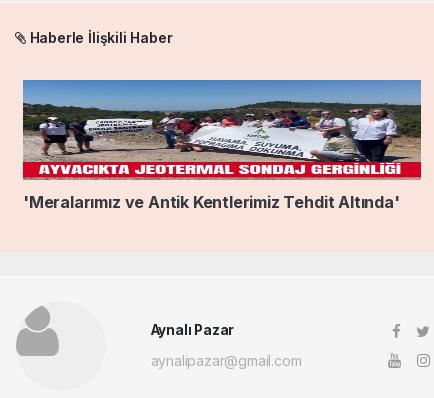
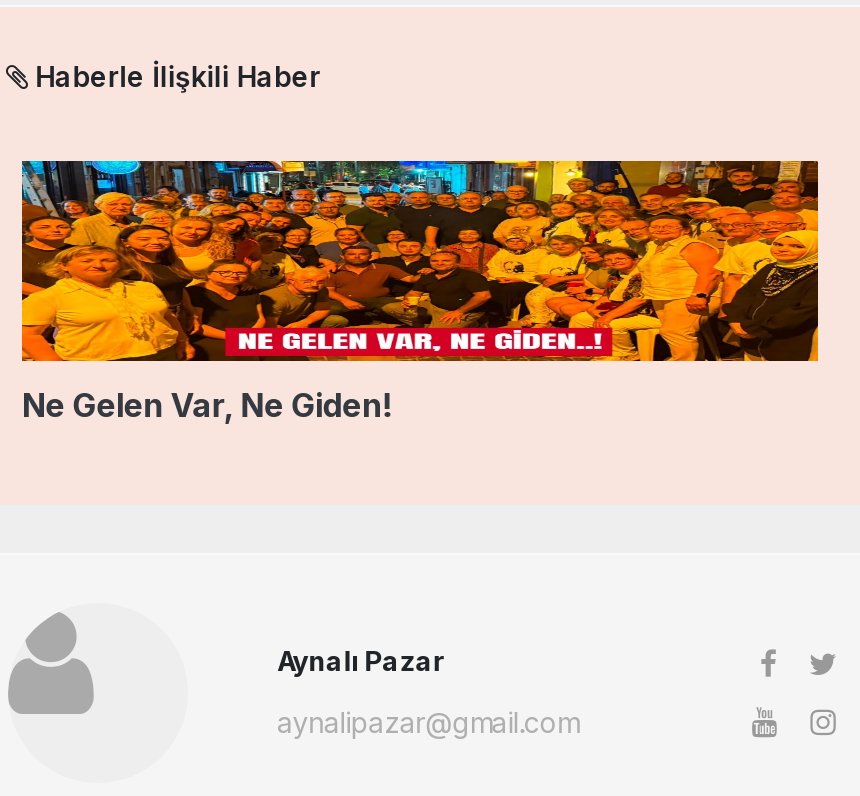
- [image]
- 'Meralarımız ve Antik Kentlerimiz Tehdit Altında'
+ [image]
+ Ne Gelen Var, Ne Giden!
